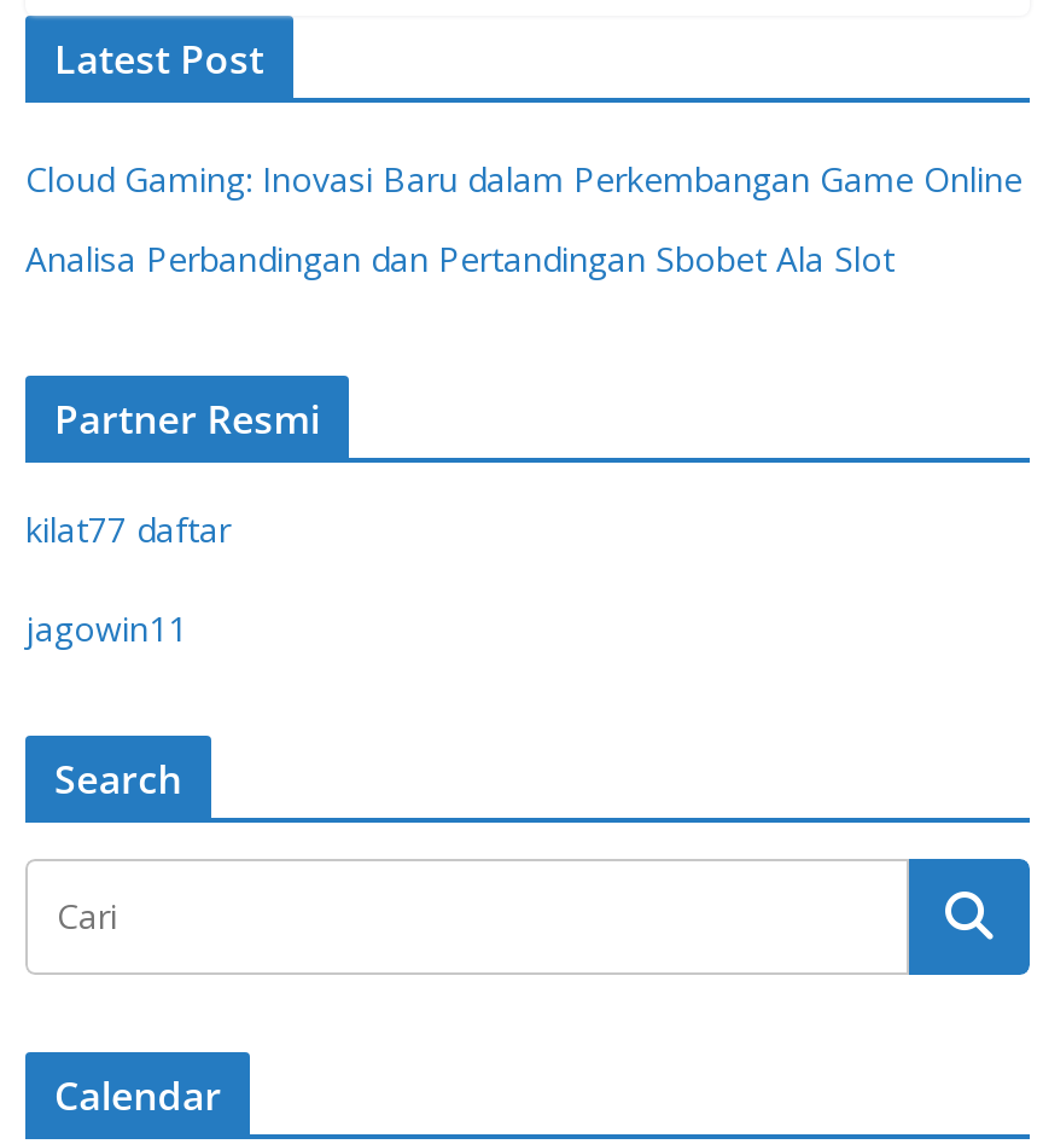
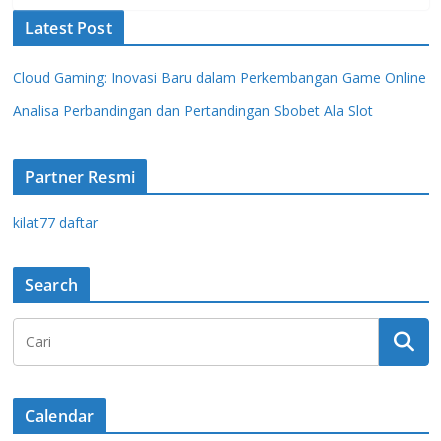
- jagowin11
